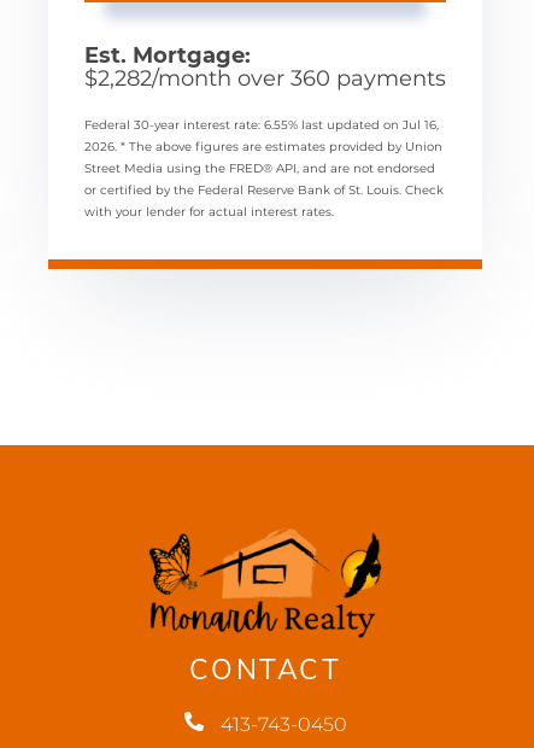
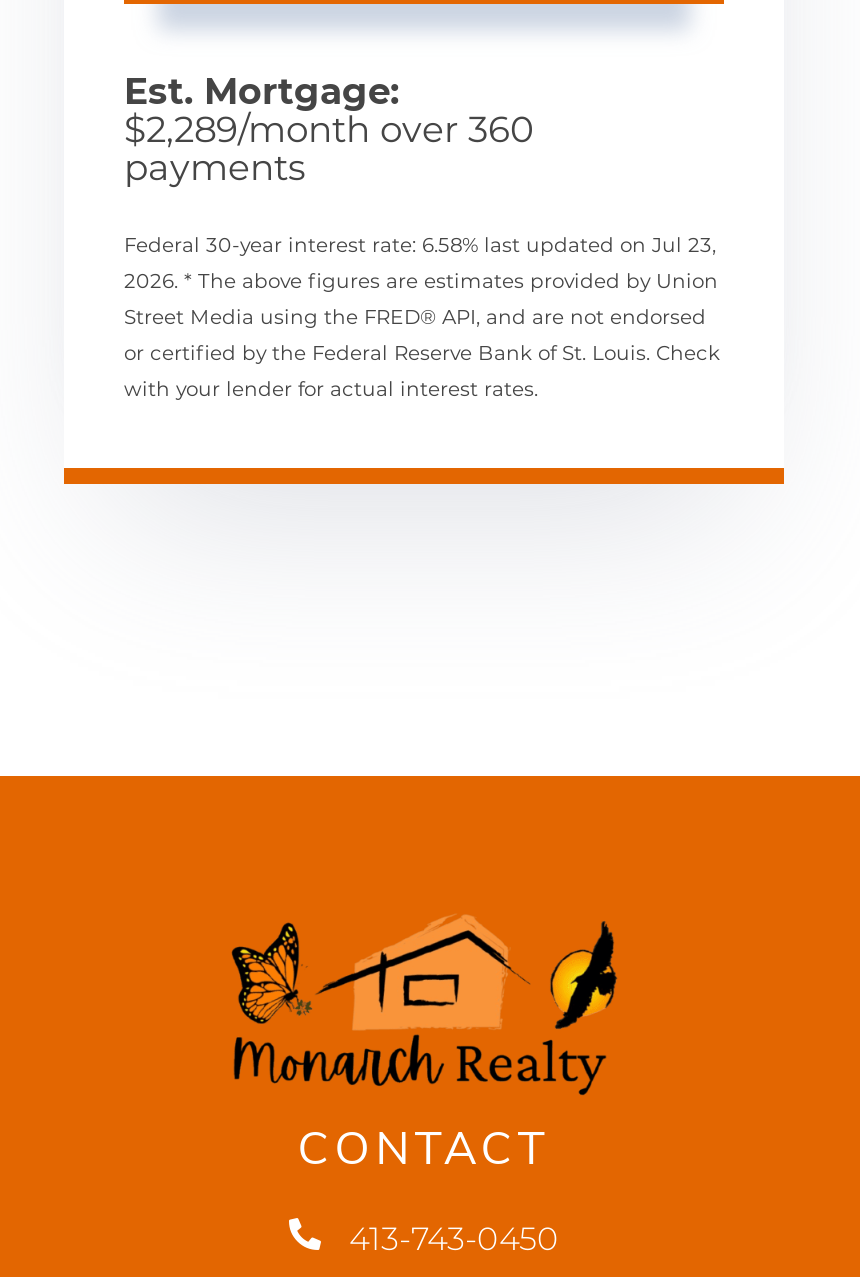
- $2,282/month over 360 payments
+ $2,289/month over 360
+ payments

- Federal 30-year interest rate: 6.55% last updated on Jul 16,
+ Federal 30-year interest rate: 6.58% last updated on Jul 23,
